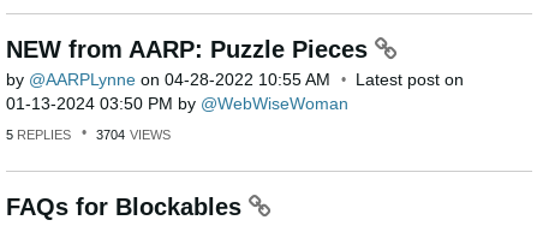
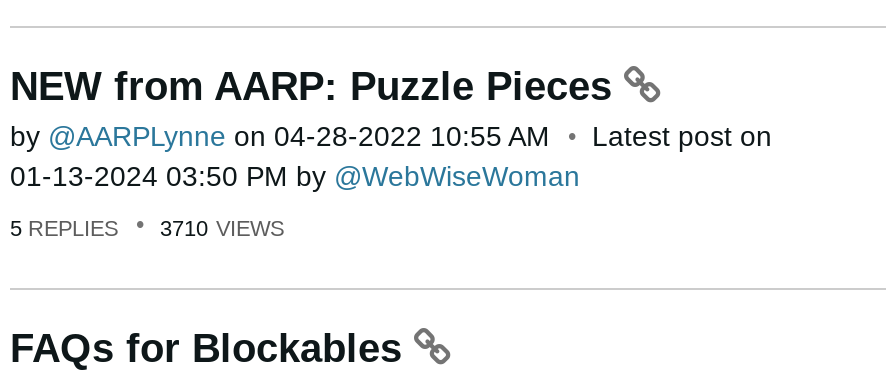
- 5 REPLIES 3704 VIEWS
+ 5 REPLIES 3710 VIEWS
